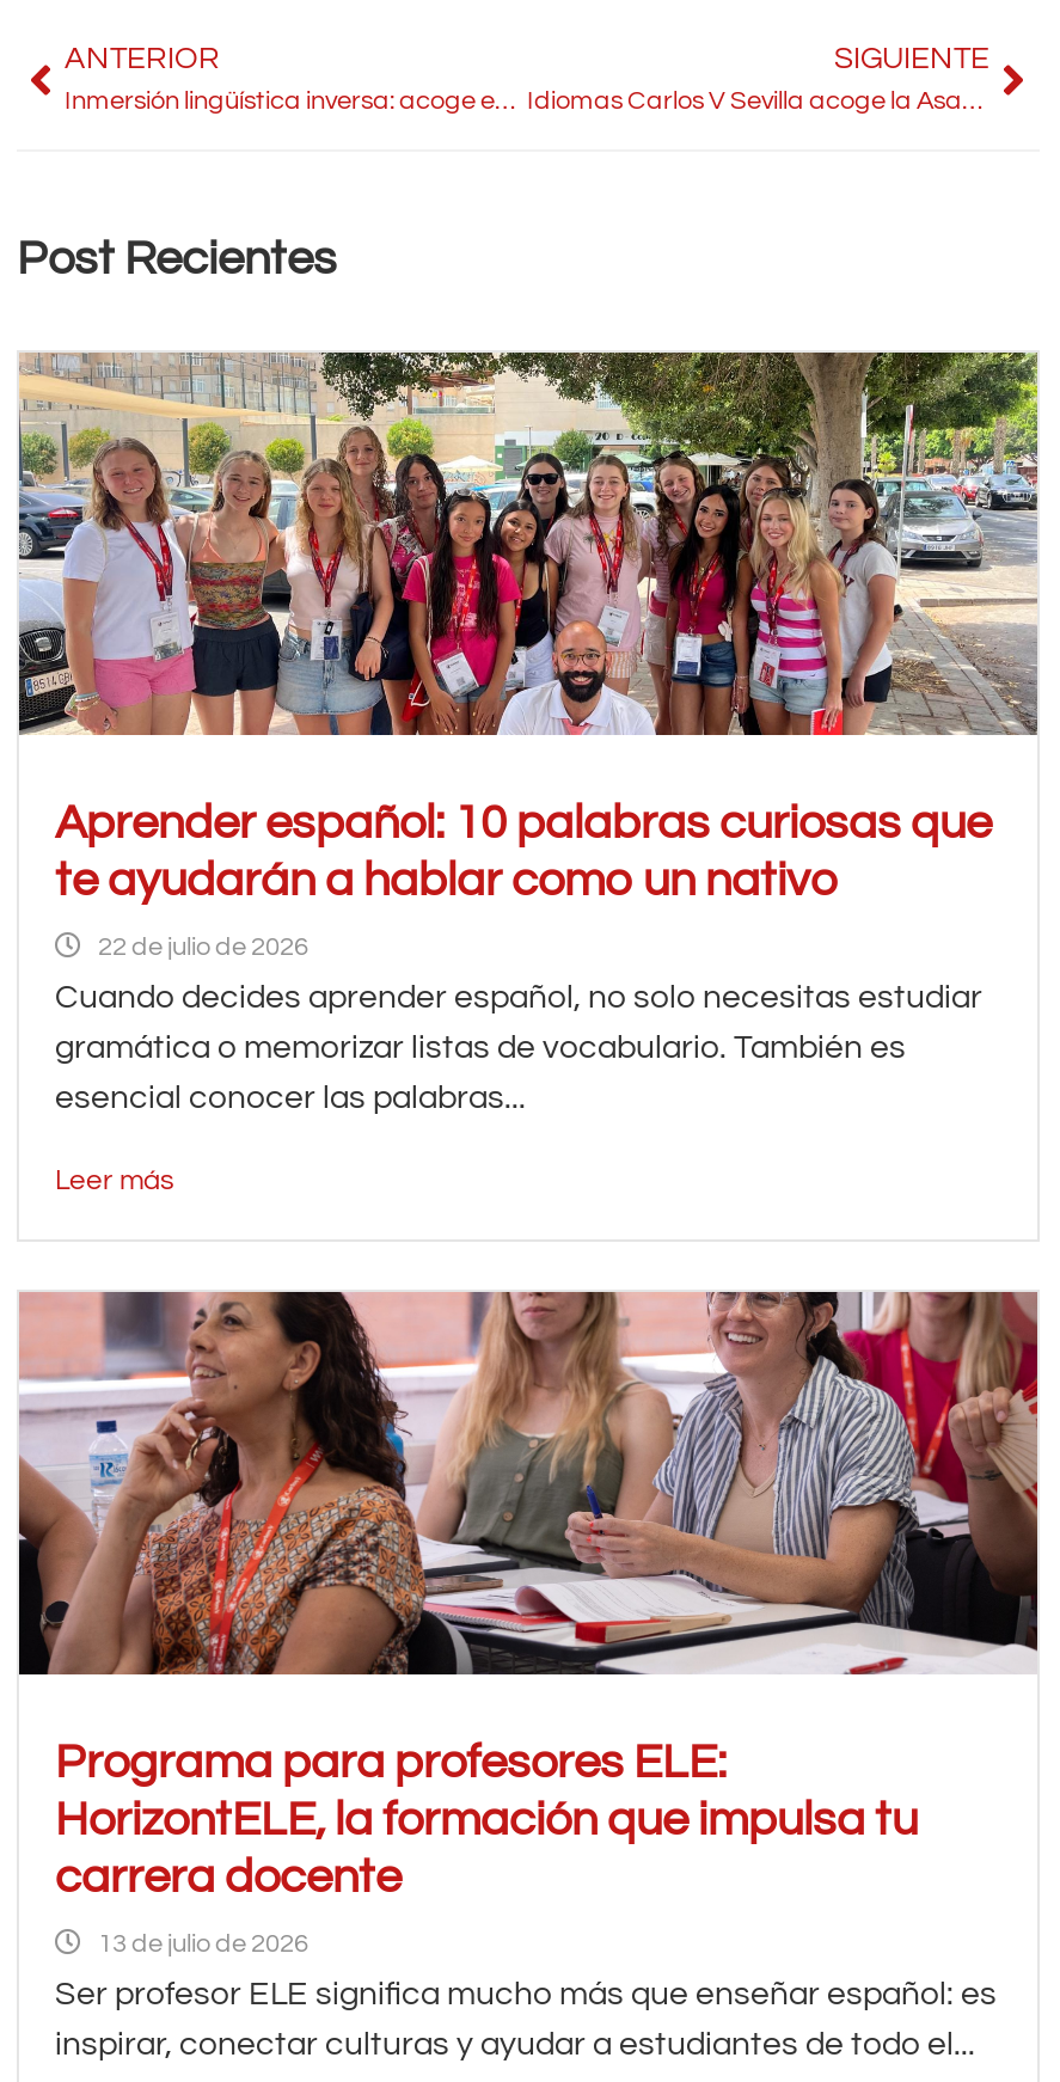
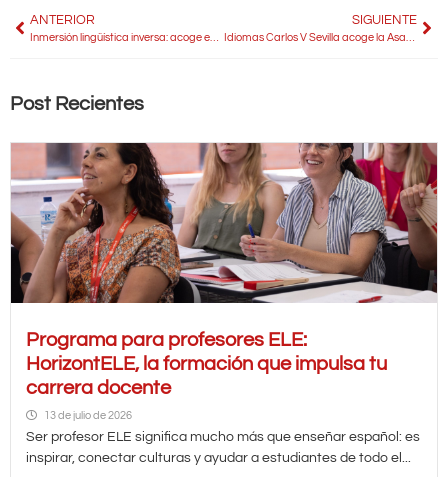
- [image]
- Aprender español: 10 palabras curiosas que
- te ayudarán a hablar como un nativo
- 22 de julio de 2026
- Cuando decides aprender español, no solo necesitas estudiar
- gramática o memorizar listas de vocabulario. También es
- esencial conocer las palabras...
- Leer más
